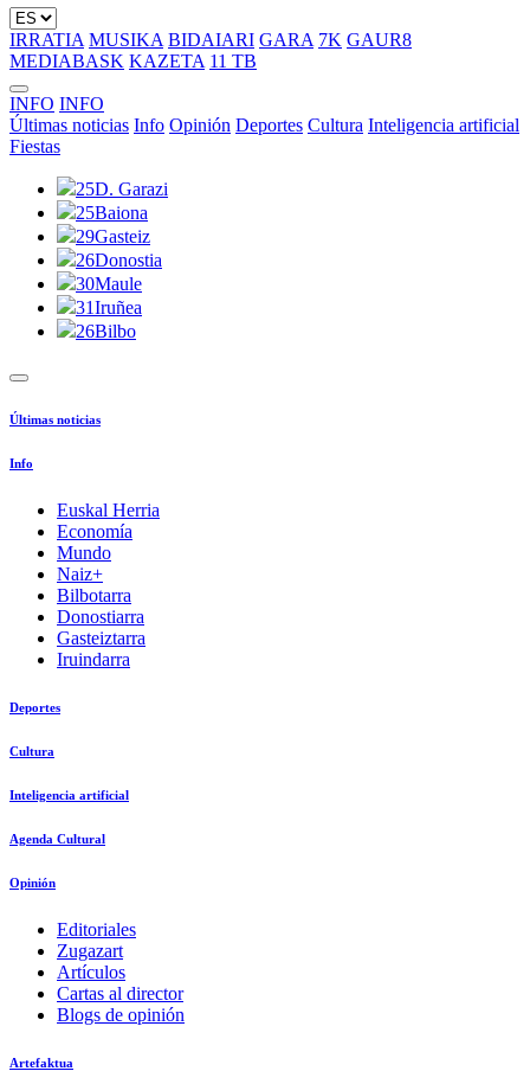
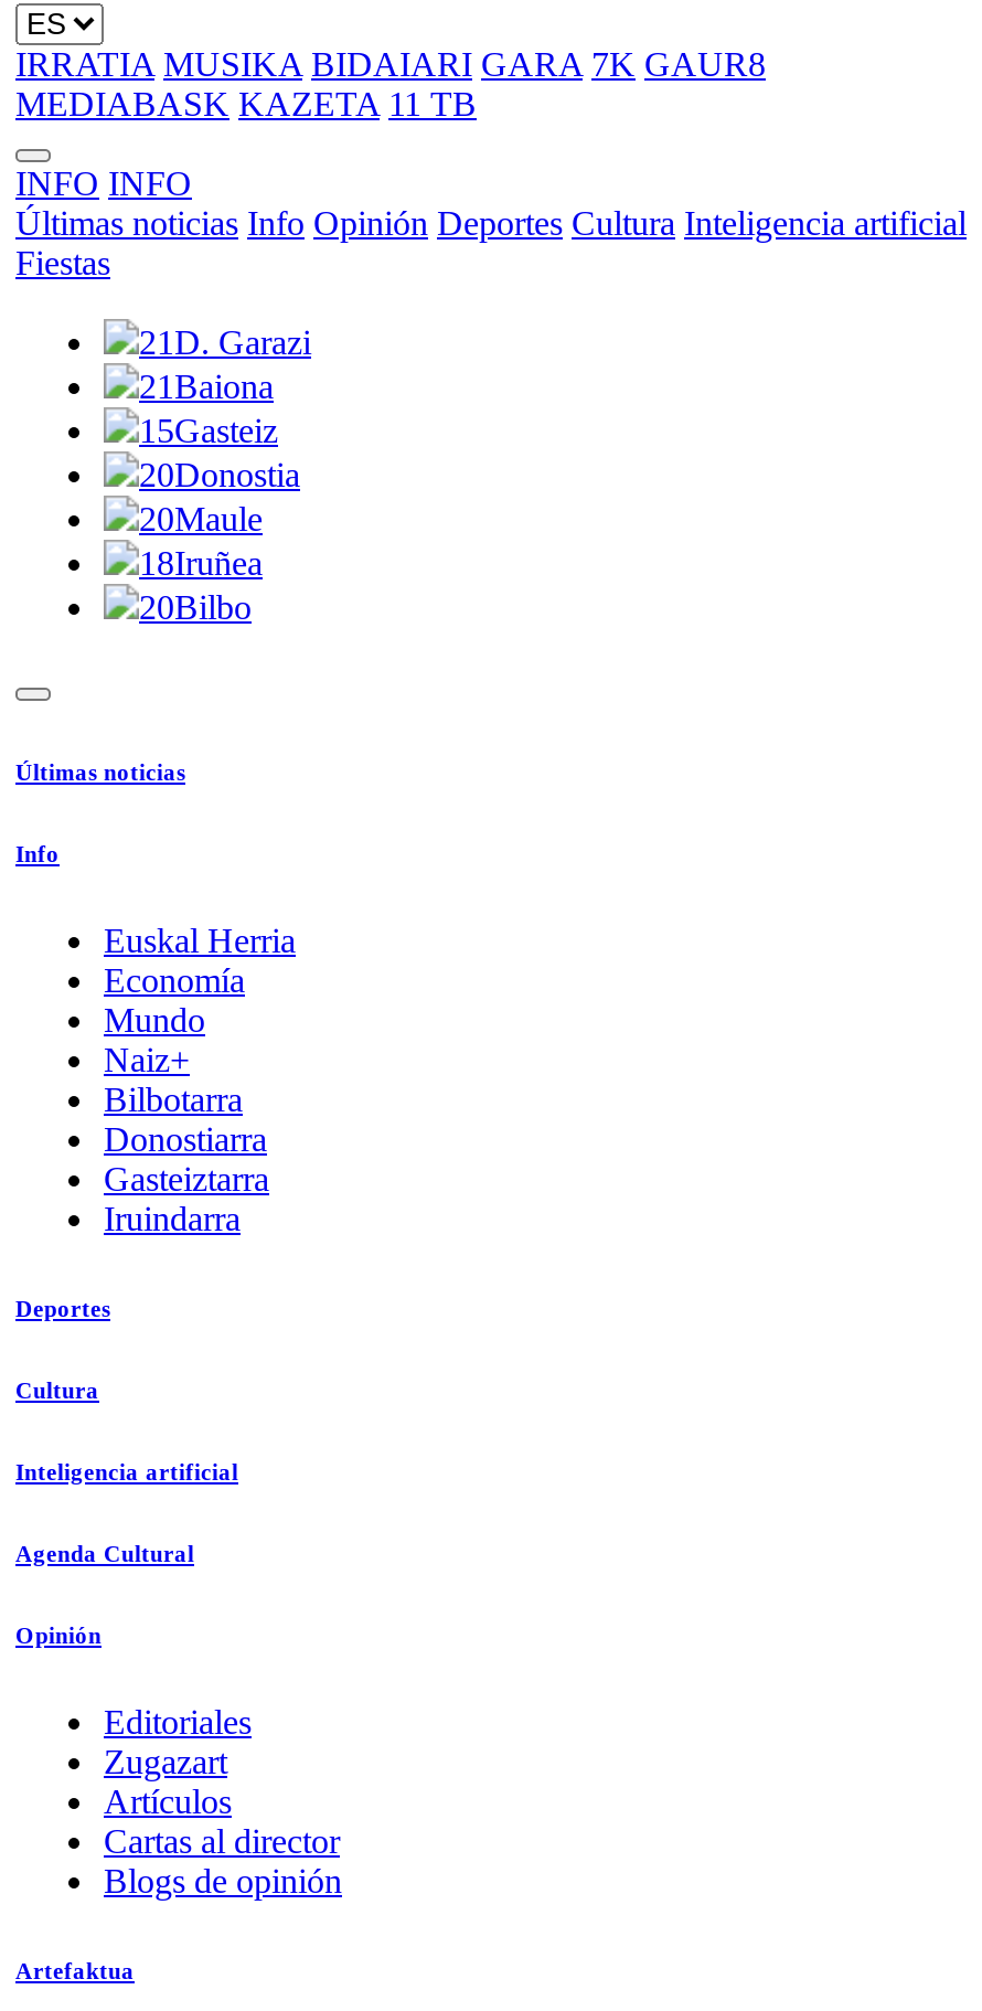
- 25 D. Garazi
+ 21 D. Garazi

- 25 Baiona
+ 21 Baiona

- 29Gasteiz
+ 15Gasteiz

- 26Donostia
+ 20Donostia

- 30Maule
+ 20Maule

- 31Iruñea
+ 18Iruñea

- 26Bilbo
+ 20Bilbo
